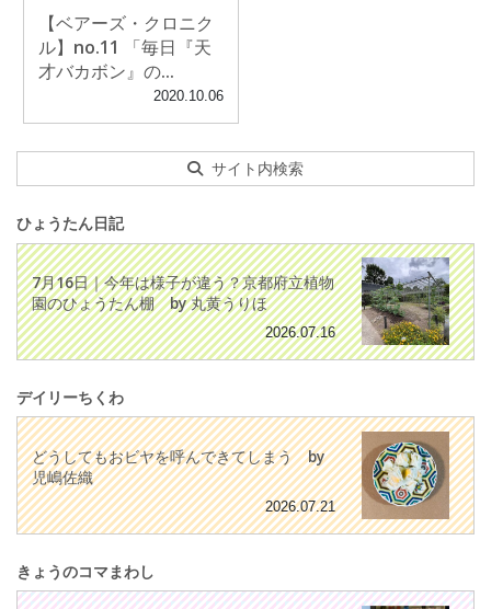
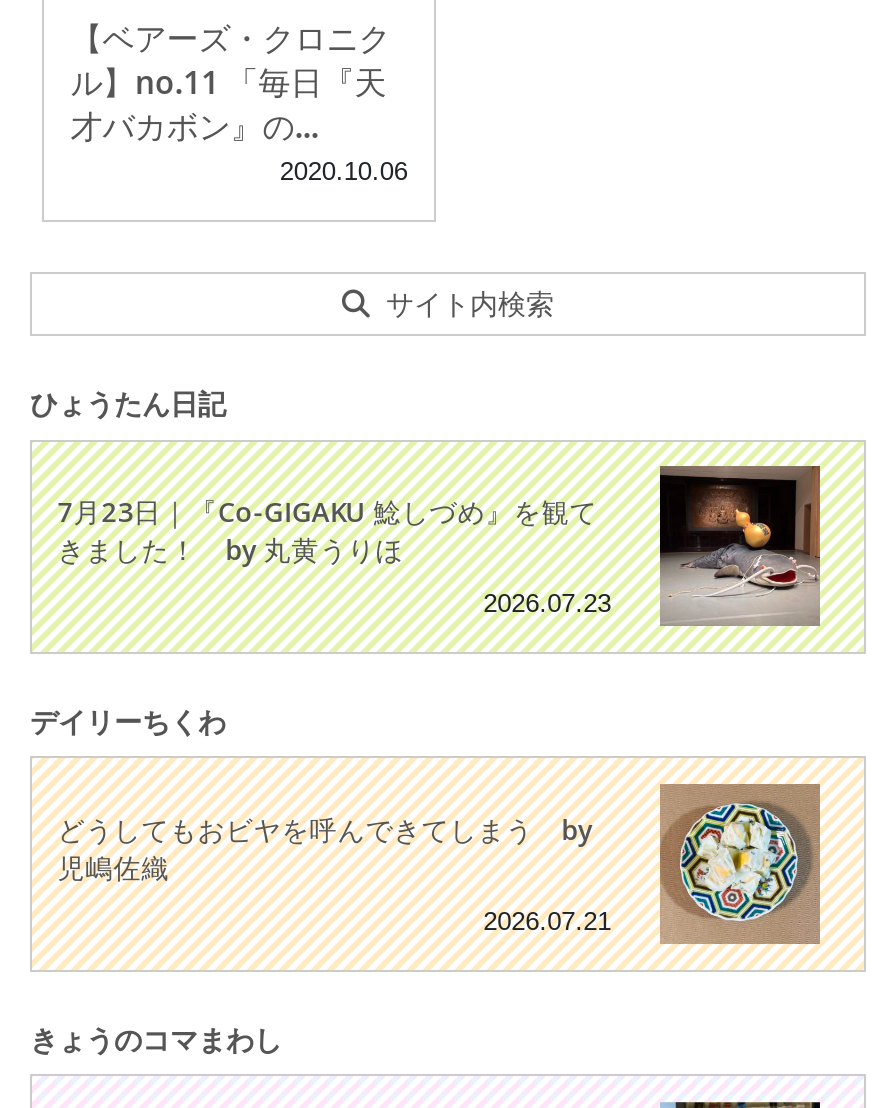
- [image]
- 2026.07.16
+ [image]
+ 2026.07.23

- 7月16日｜今年は様子が違う？京都府立植物
- 園のひょうたん棚 by 丸黄うりほ
+ 7月23日｜『Co-GIGAKU 鯰しづめ』を観て
+ きました！ by 丸黄うりほ
